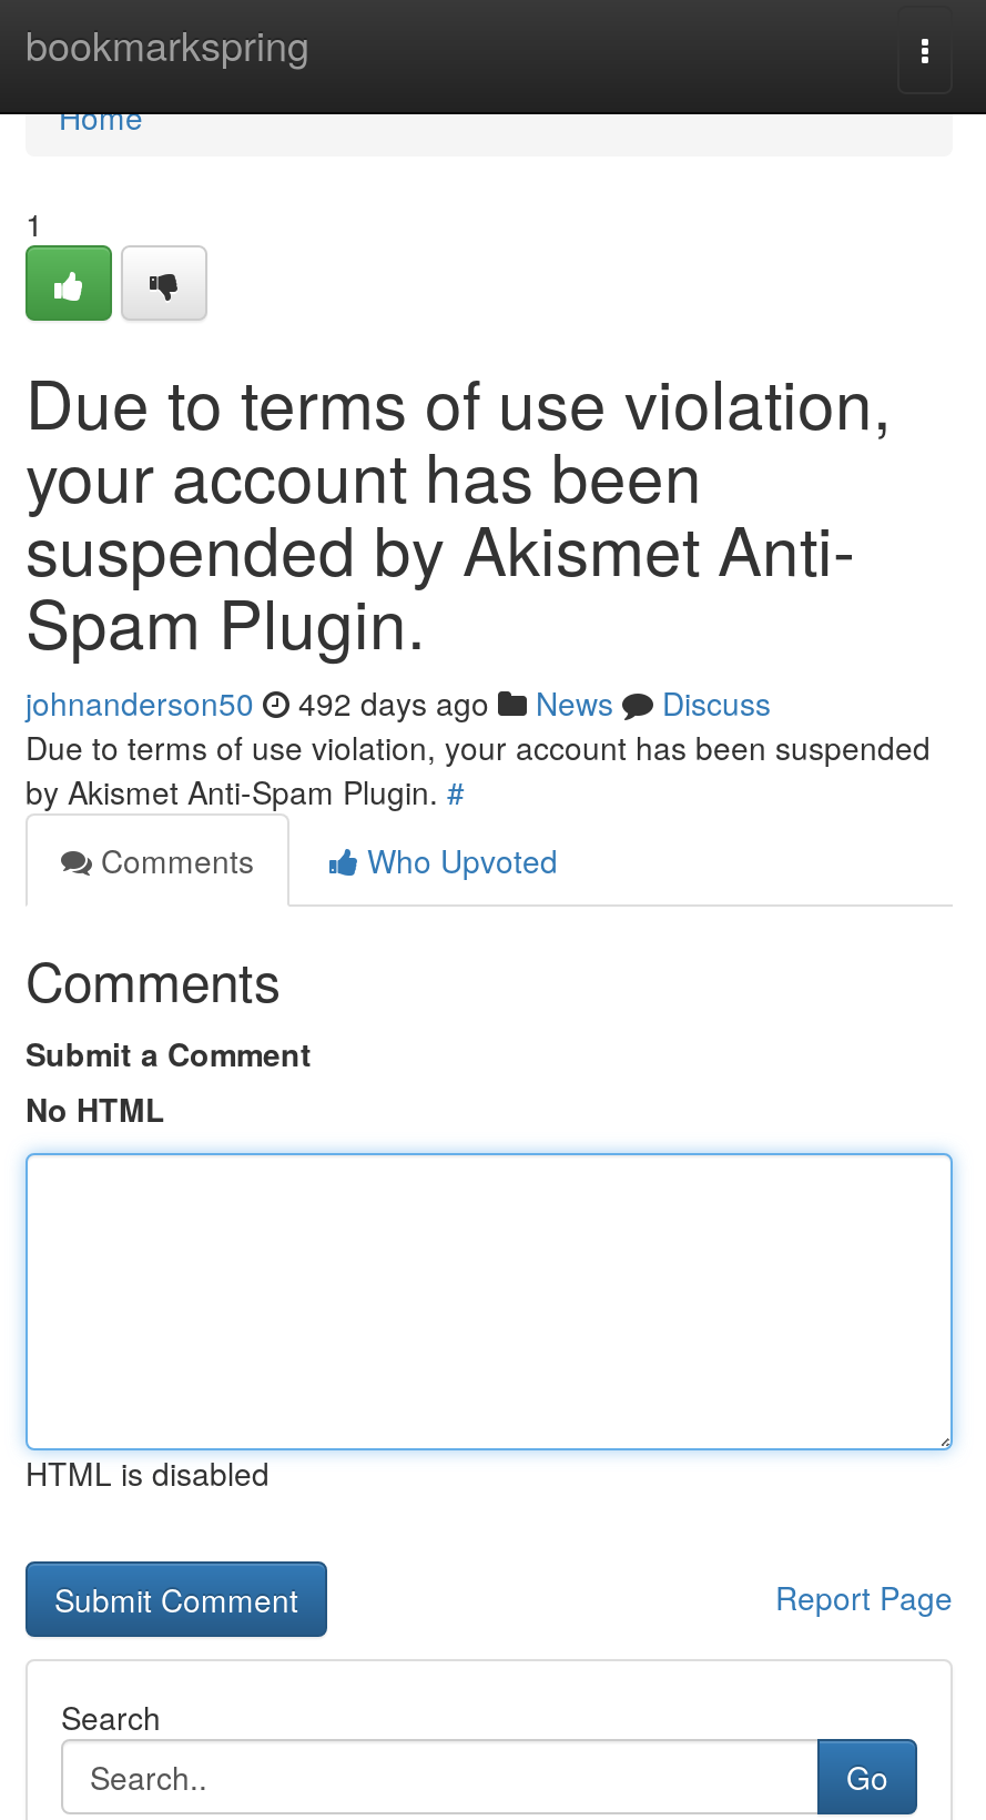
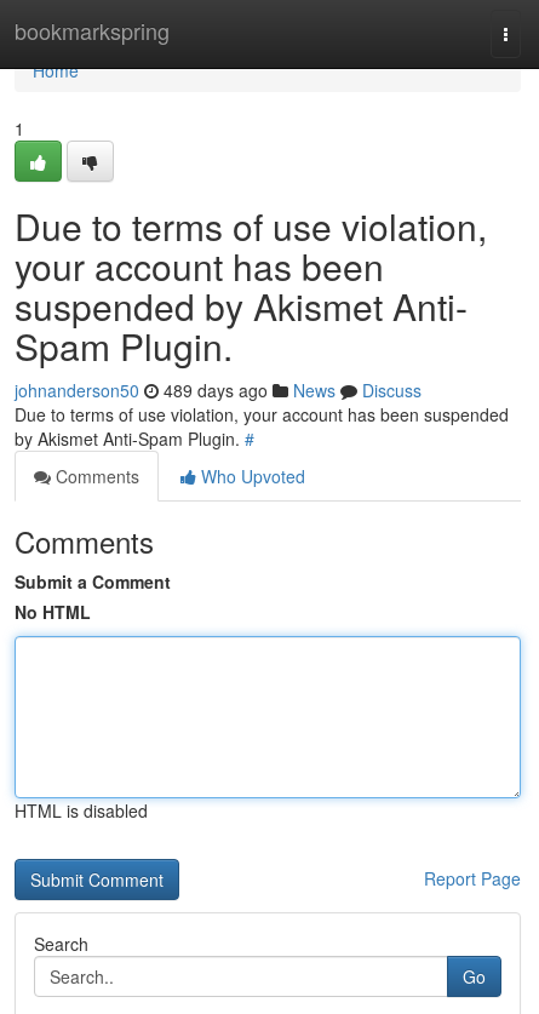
- johnanderson50 492 days ago News Discuss
+ johnanderson50 489 days ago News Discuss
